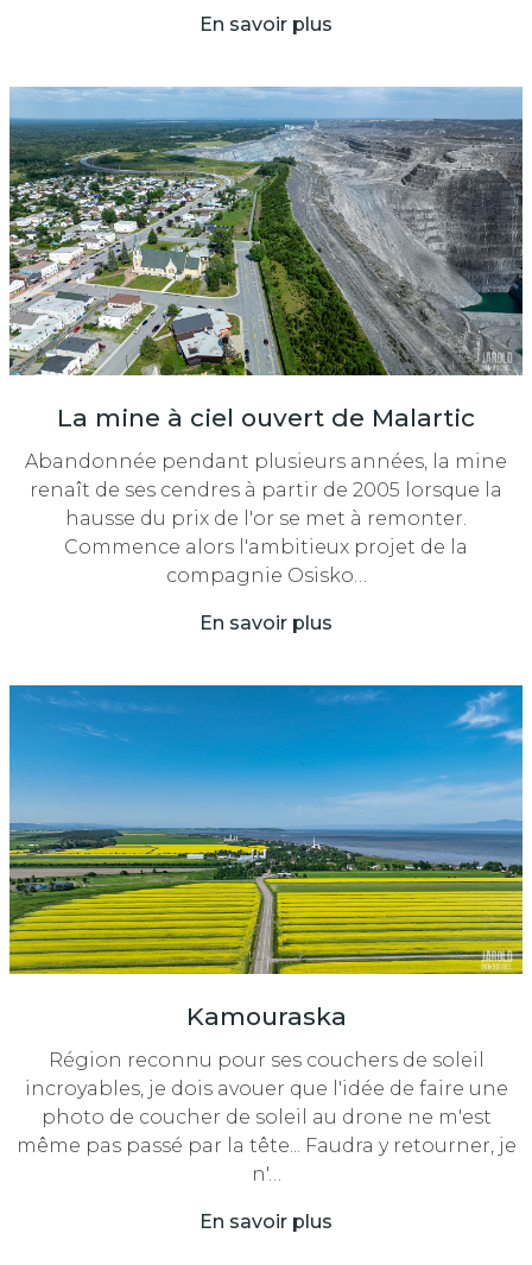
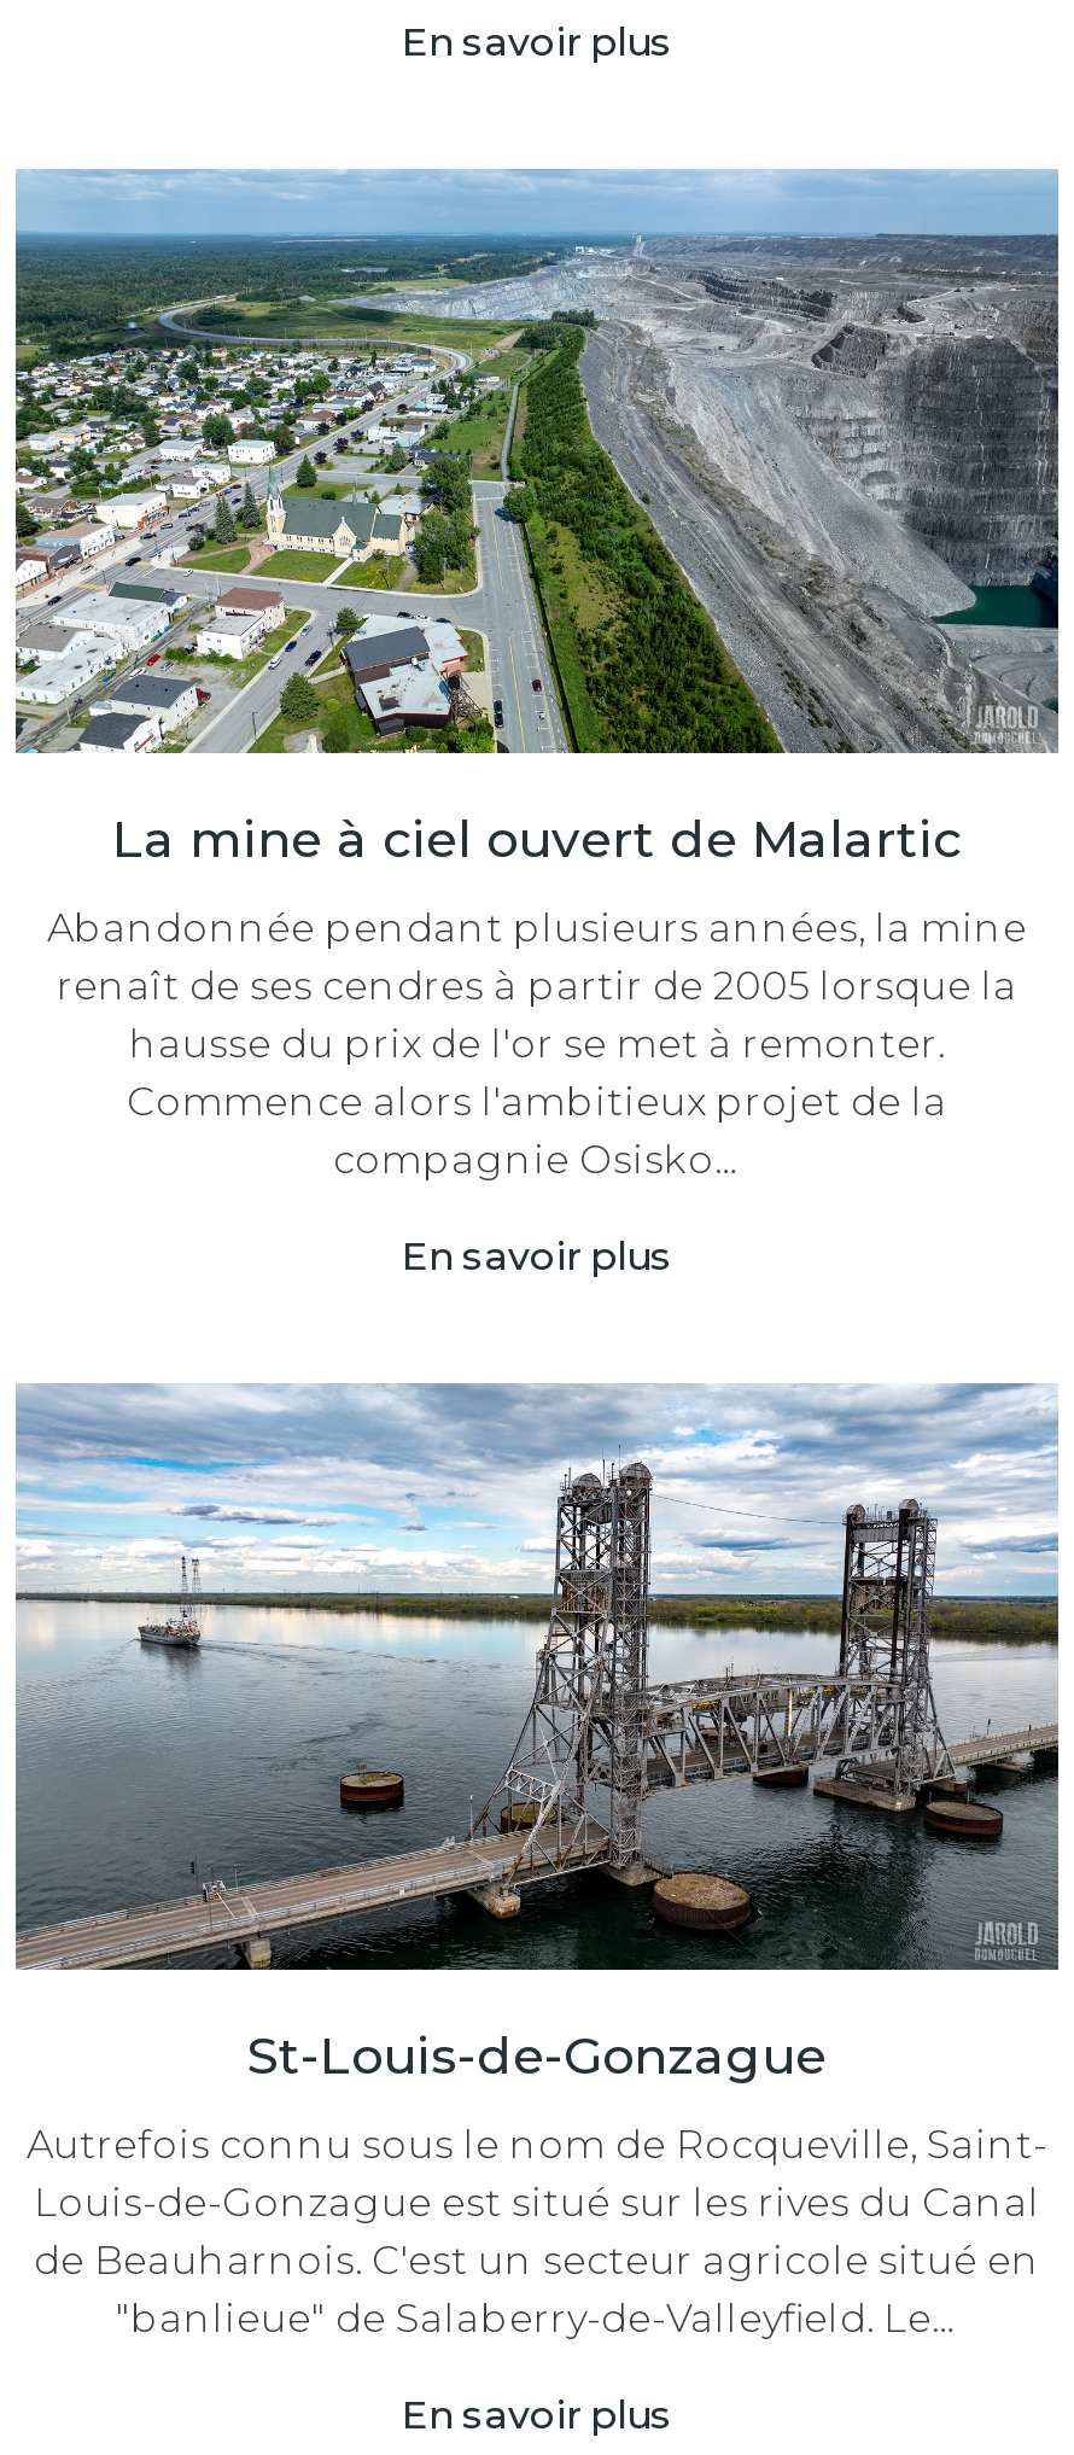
- [image]
- Kamouraska
+ [image]
+ St-Louis-de-Gonzague

- Région reconnu pour ses couchers de soleil
- incroyables, je dois avouer que l'idée de faire une
- photo de coucher de soleil au drone ne m'est
- même pas passé par la tête... Faudra y retourner, je
- n'…
+ Autrefois connu sous le nom de Rocqueville, Saint-
+ Louis-de-Gonzague est situé sur les rives du Canal
+ de Beauharnois. C'est un secteur agricole situé en
+ "banlieue" de Salaberry-de-Valleyfield. Le…
